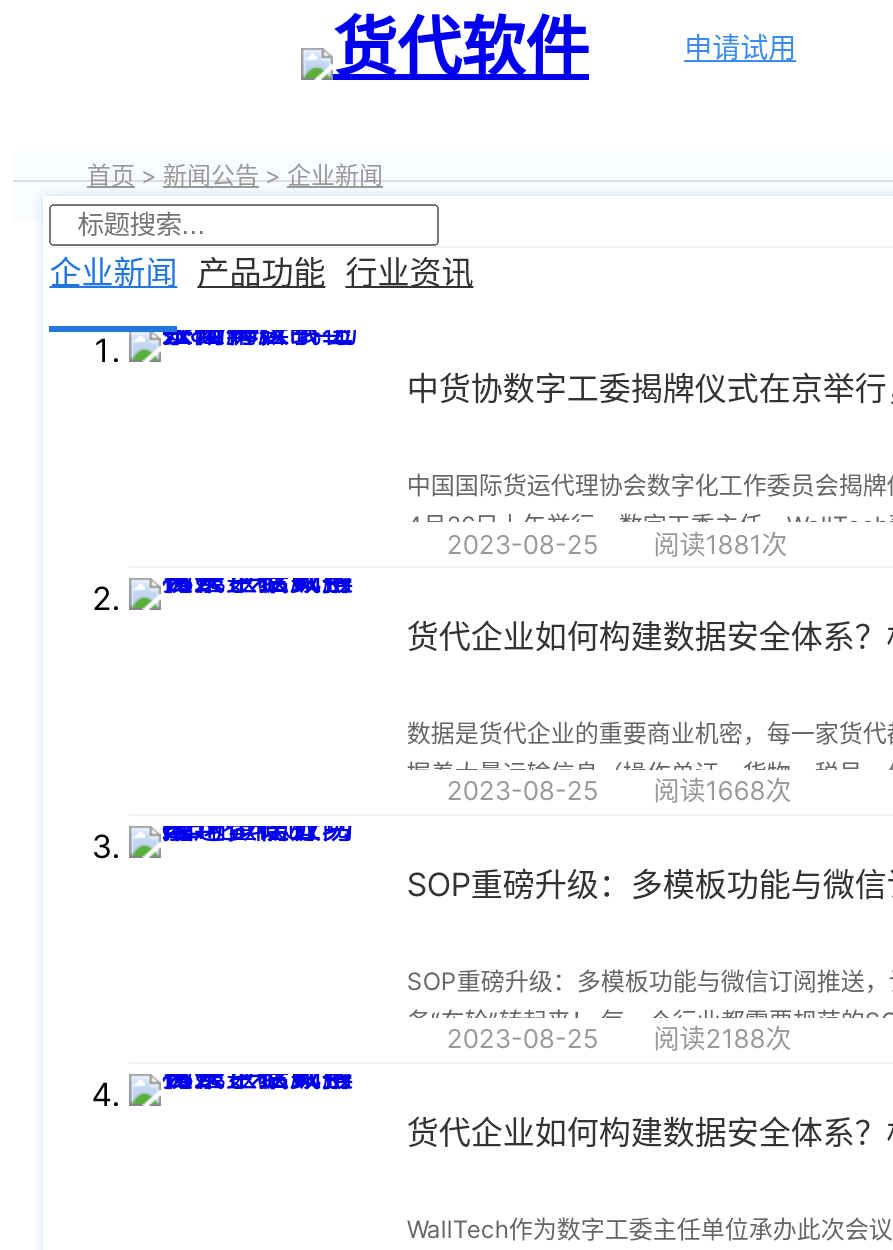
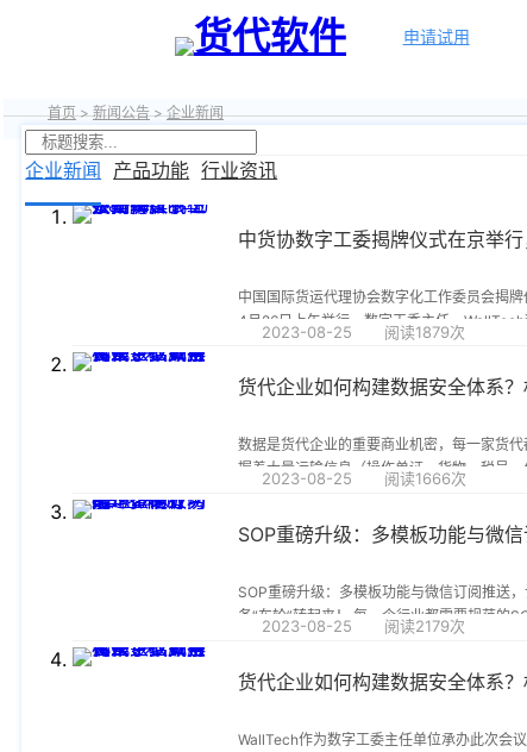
- 2023-08-25 阅读1881次
+ 2023-08-25 阅读1879次

- 2023-08-25 阅读1668次
+ 2023-08-25 阅读1666次

- 2023-08-25 阅读2188次
+ 2023-08-25 阅读2179次
